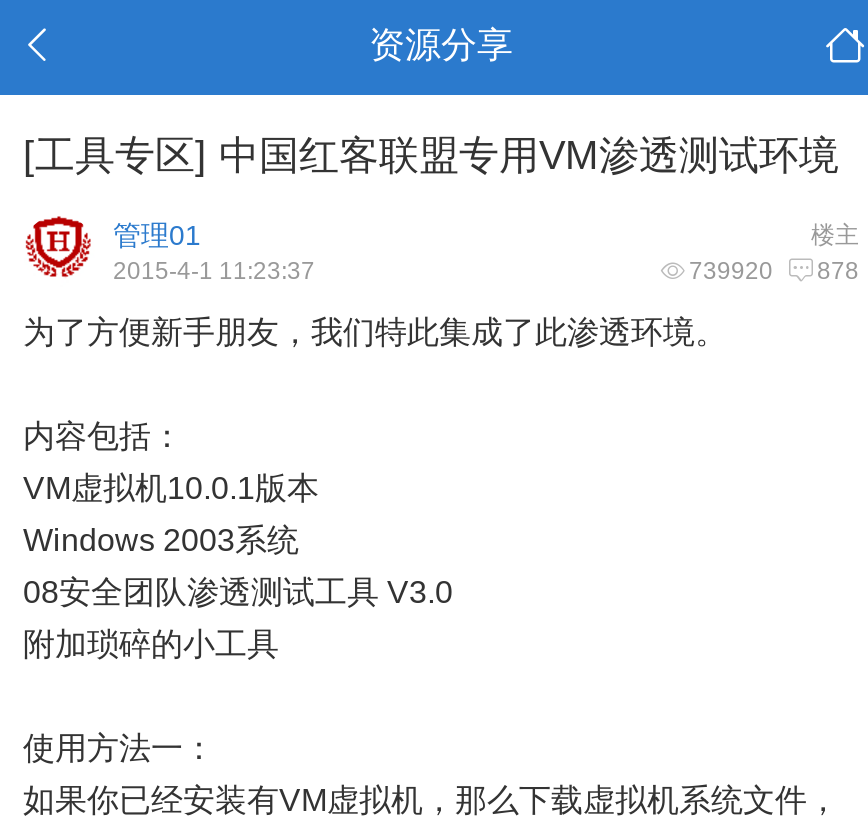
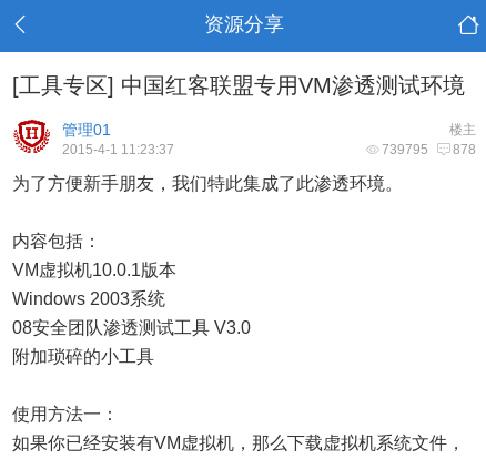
- 739920 878
+ 739795 878
